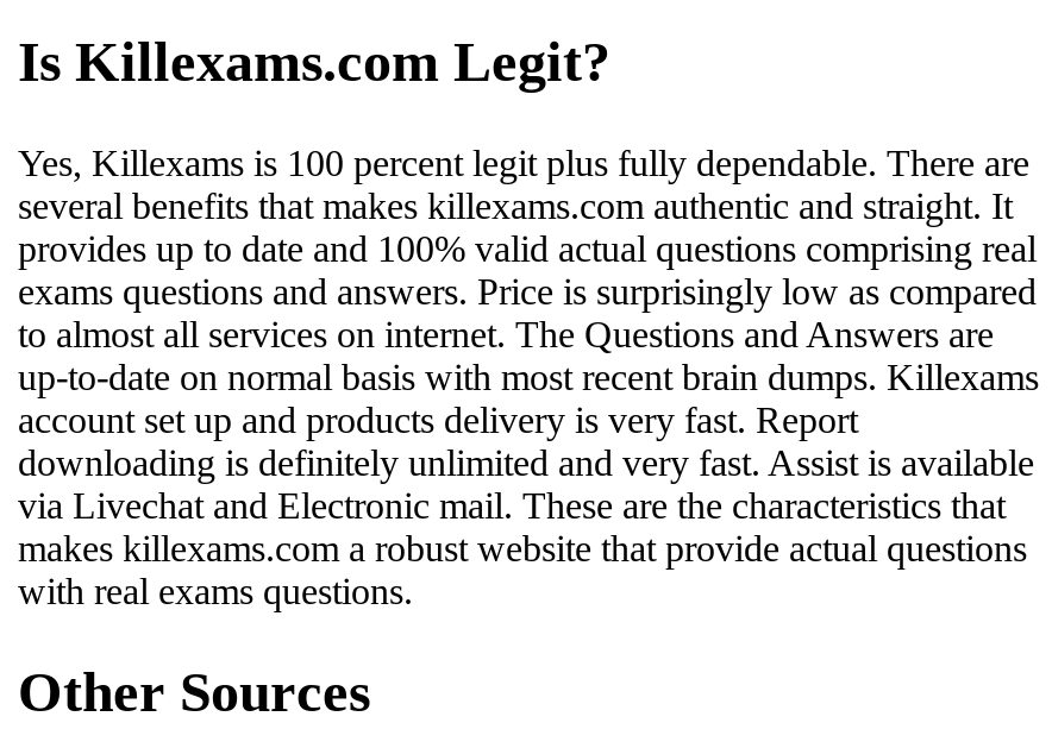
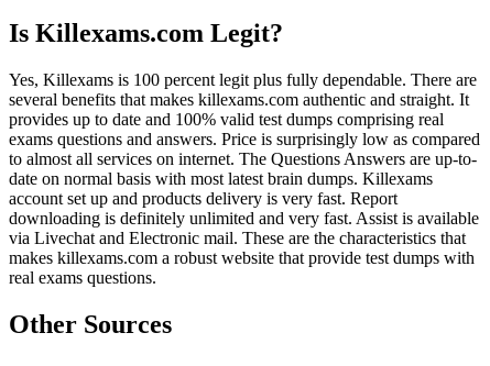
- provides up to date and 100% valid actual questions comprising real
+ provides up to date and 100% valid test dumps comprising real

- to almost all services on internet. The Questions and Answers are
+ to almost all services on internet. The Questions Answers are up-to-

- up-to-date on normal basis with most recent brain dumps. Killexams
+ date on normal basis with most latest brain dumps. Killexams

- makes killexams.com a robust website that provide actual questions
- with real exams questions.
+ makes killexams.com a robust website that provide test dumps with
+ real exams questions.
